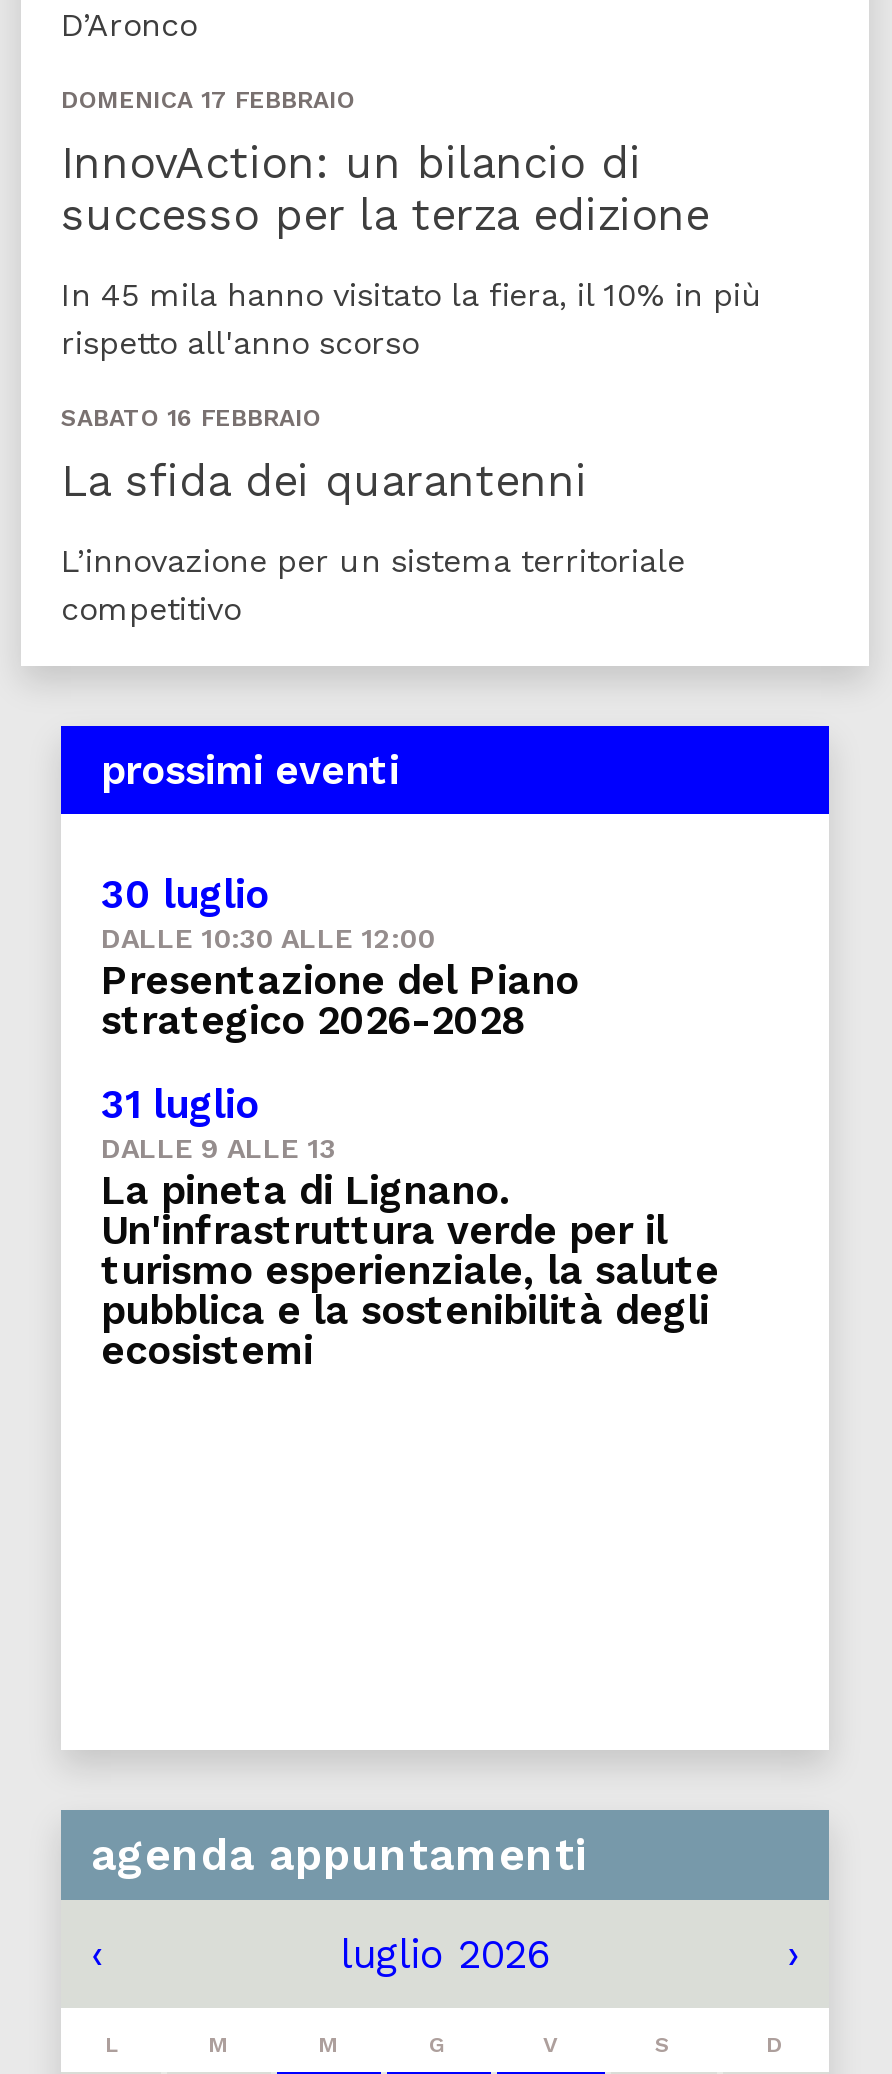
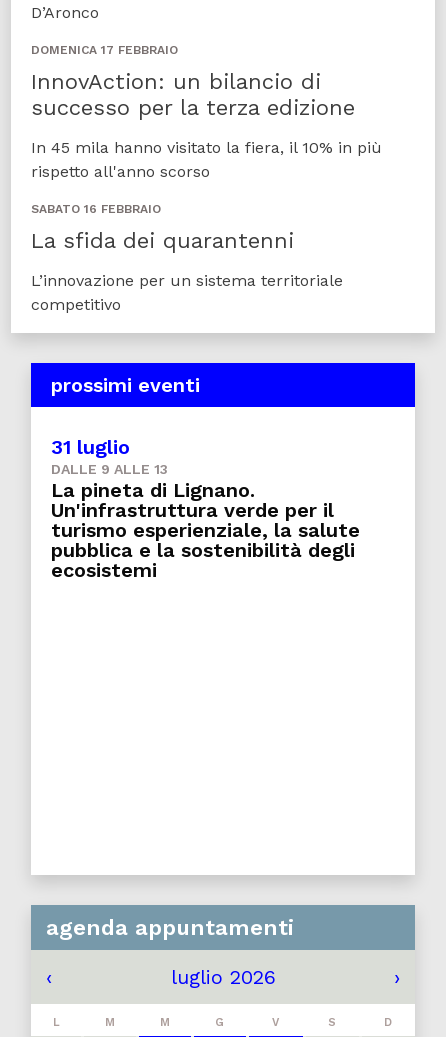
- 30 luglio
- DALLE 10:30 ALLE 12:00
- Presentazione del Piano
- strategico 2026-2028

moved up: 31 luglio | DALLE 9 ALLE 13 | La pineta di Lignano. | Un'infrastruttura verde per il | turismo esperienziale, la salute | pubblica e la sostenibilità degli | ecosistemi
